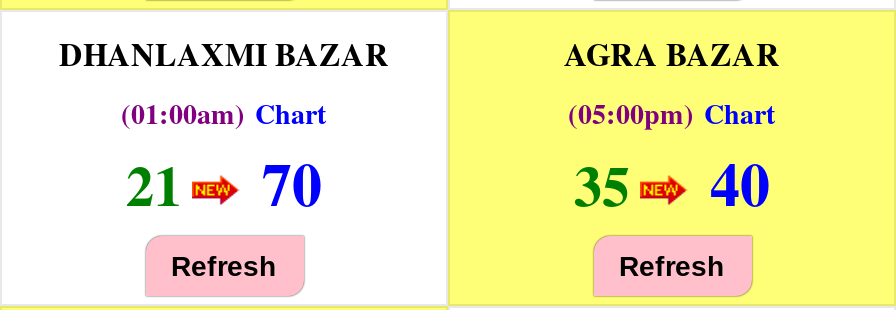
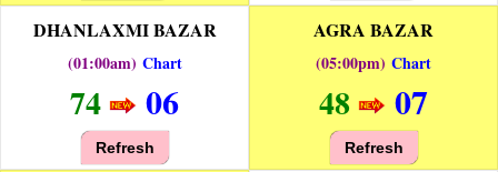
- 21
+ 74

- 70
+ 06

- 35
+ 48

- 40
+ 07
